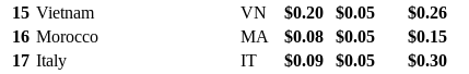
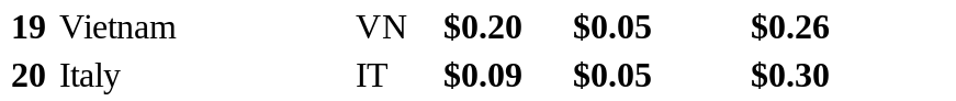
- 15 Vietnam
+ 19 Vietnam

- 16 Morocco
- MA
- $0.08
- $0.05
- $0.15
- 17 Italy
+ 20 Italy
